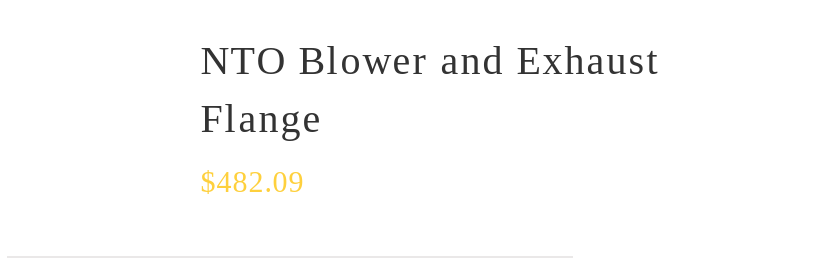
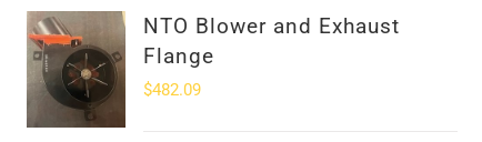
+ [image]
